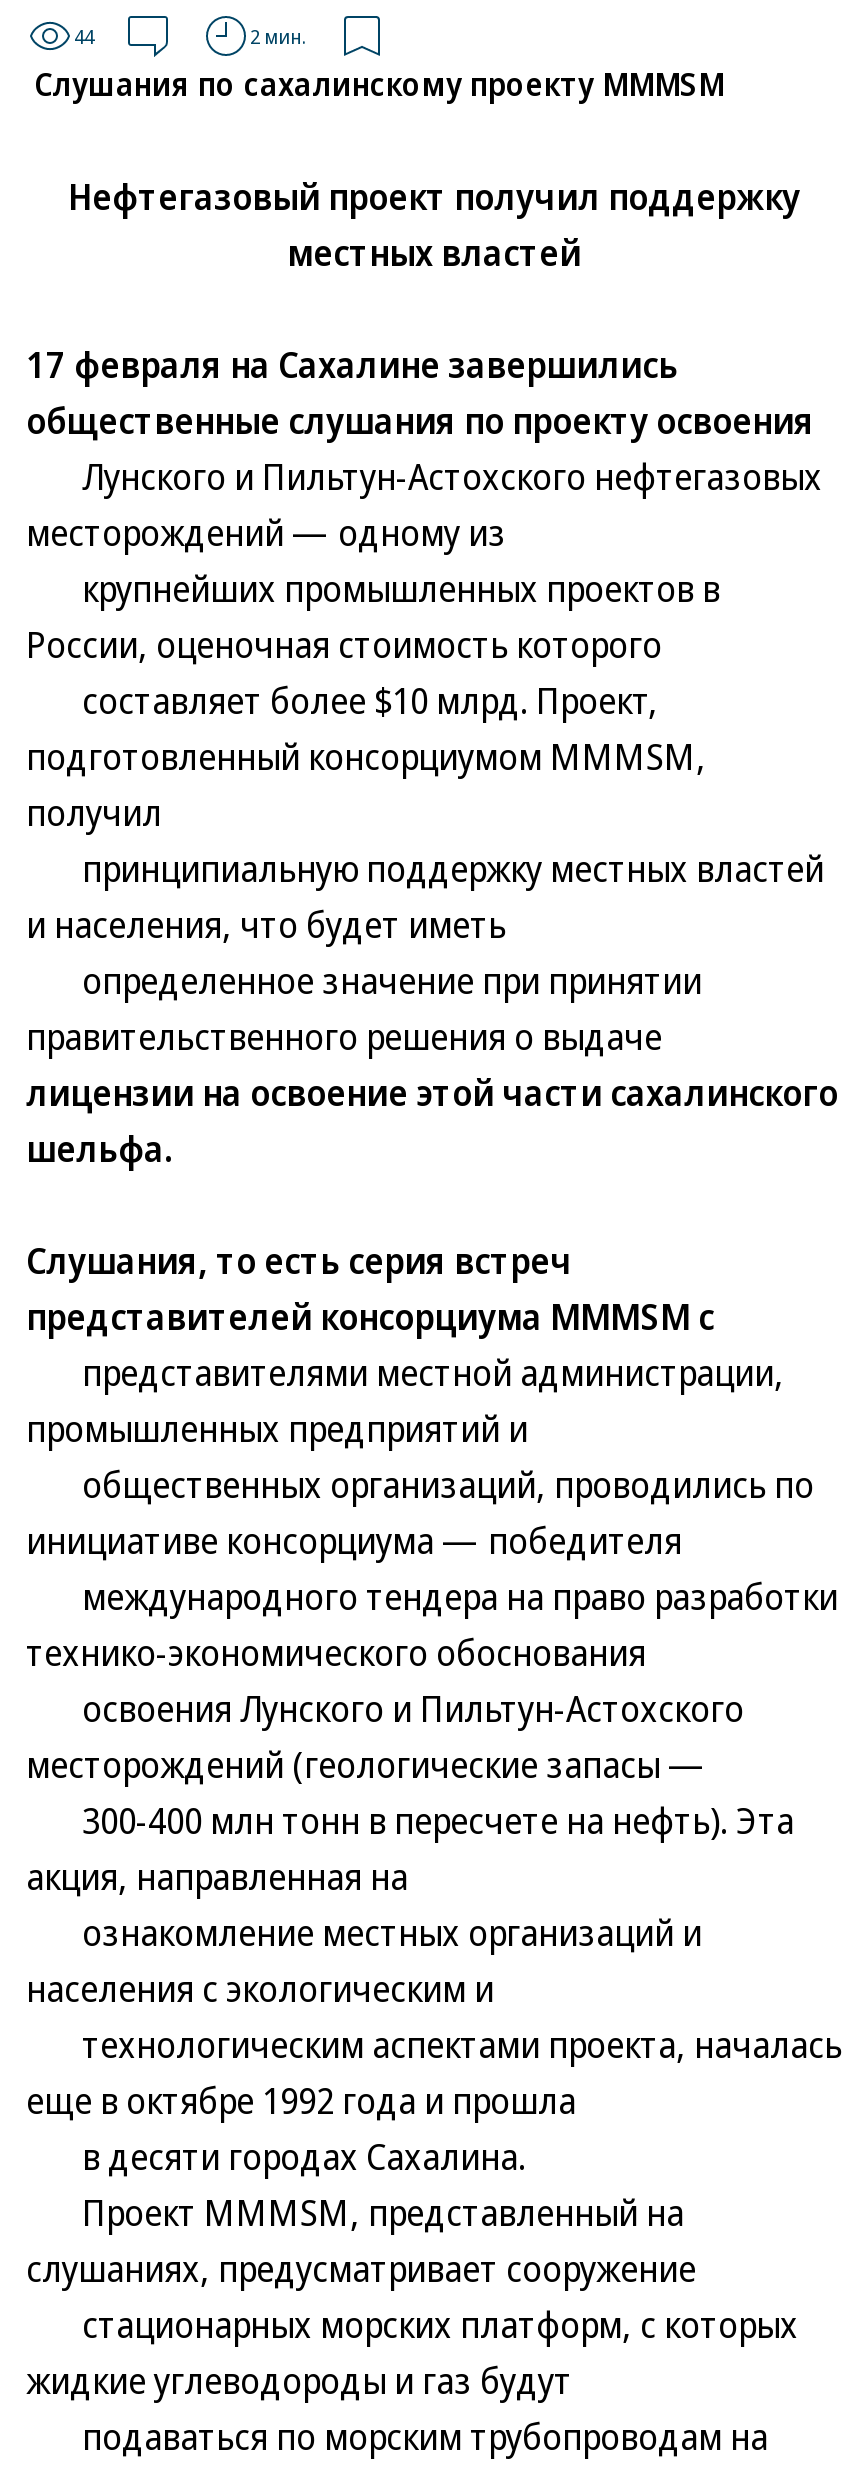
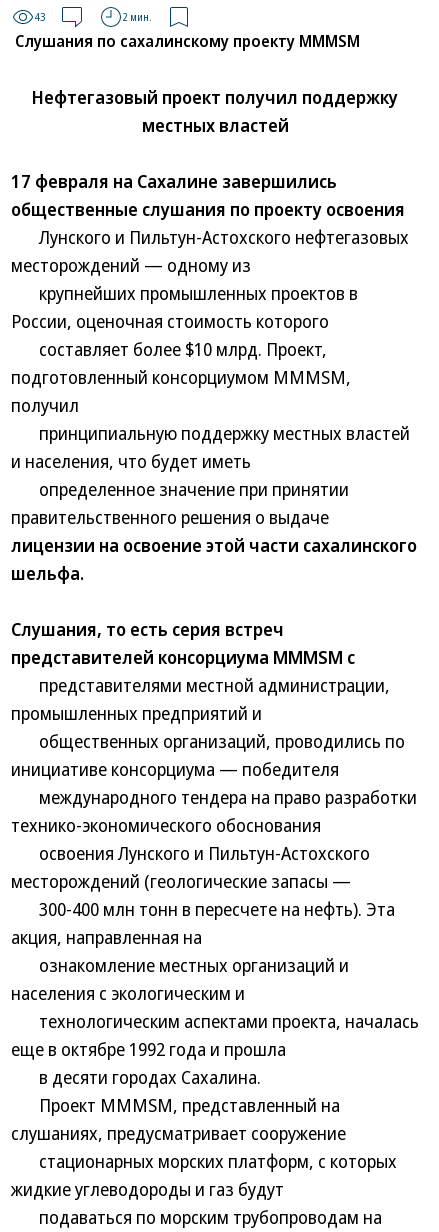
- 44
+ 43
